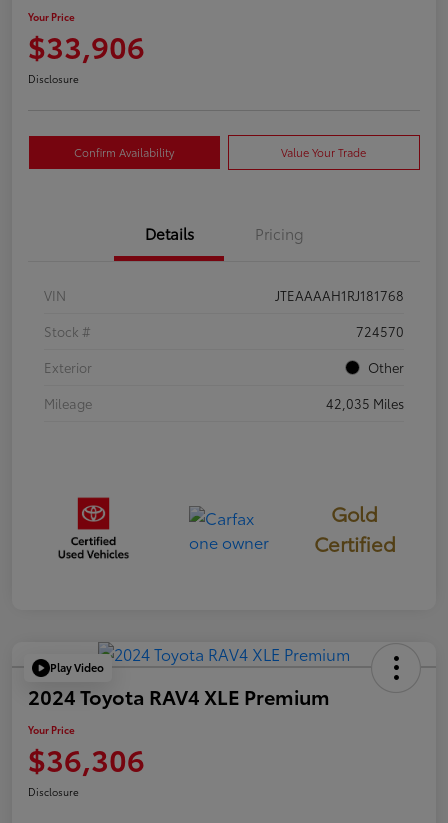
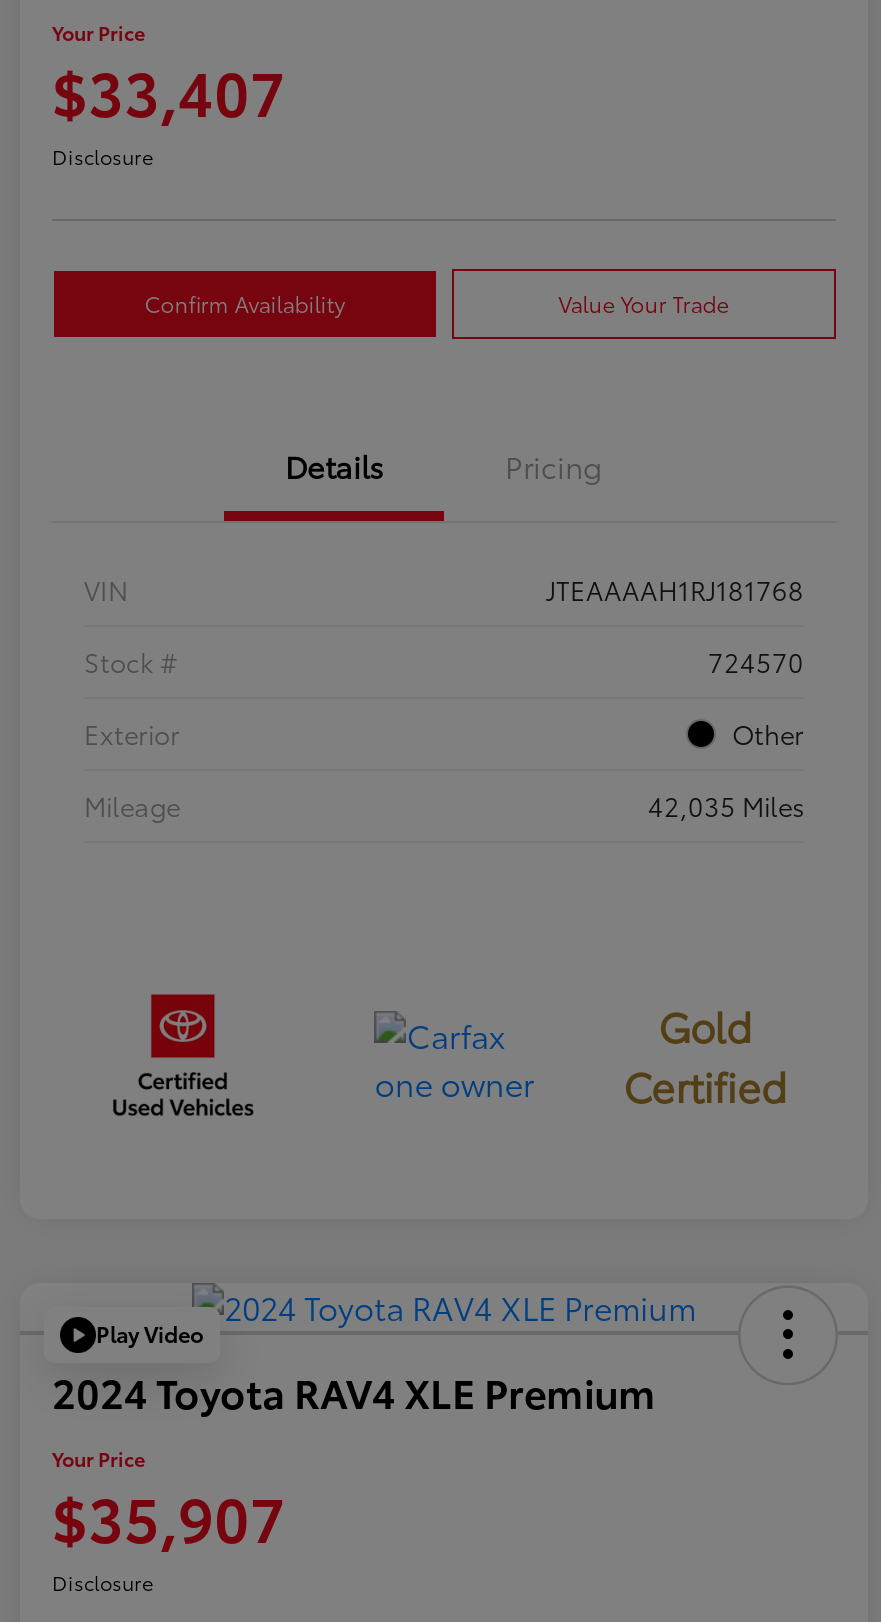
- $33,906
+ $33,407

- $36,306
+ $35,907
